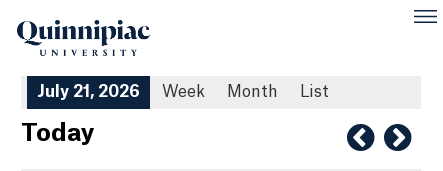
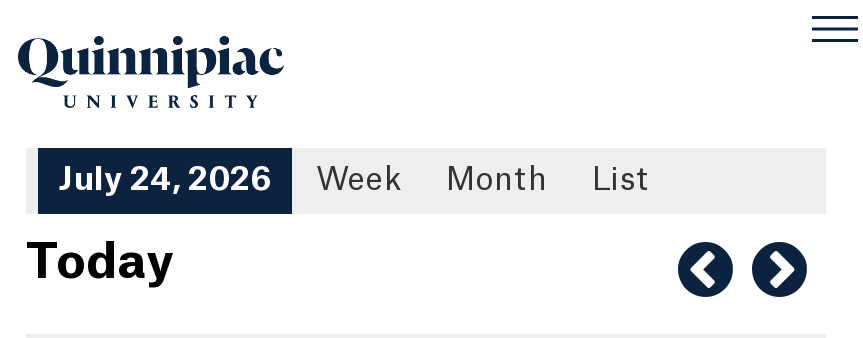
- July 21, 2026 Week Month List
+ July 24, 2026 Week Month List
